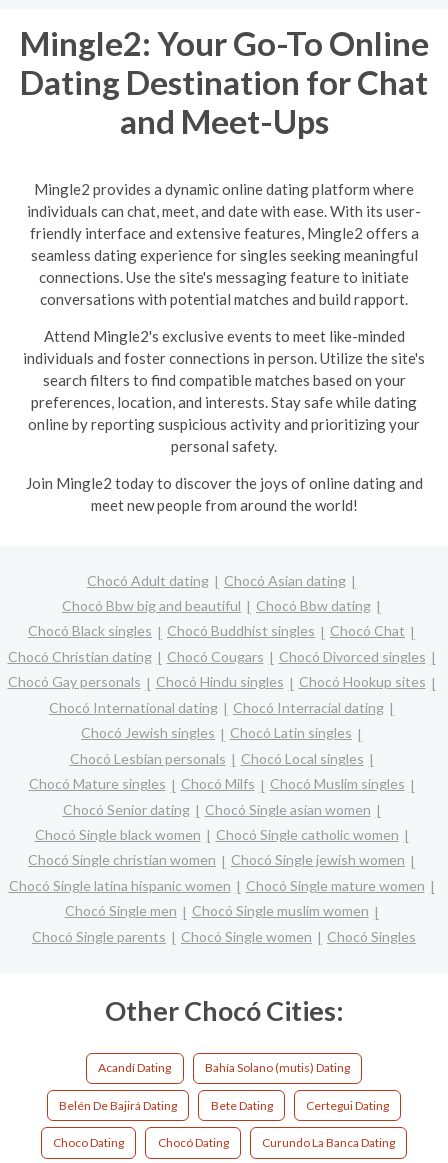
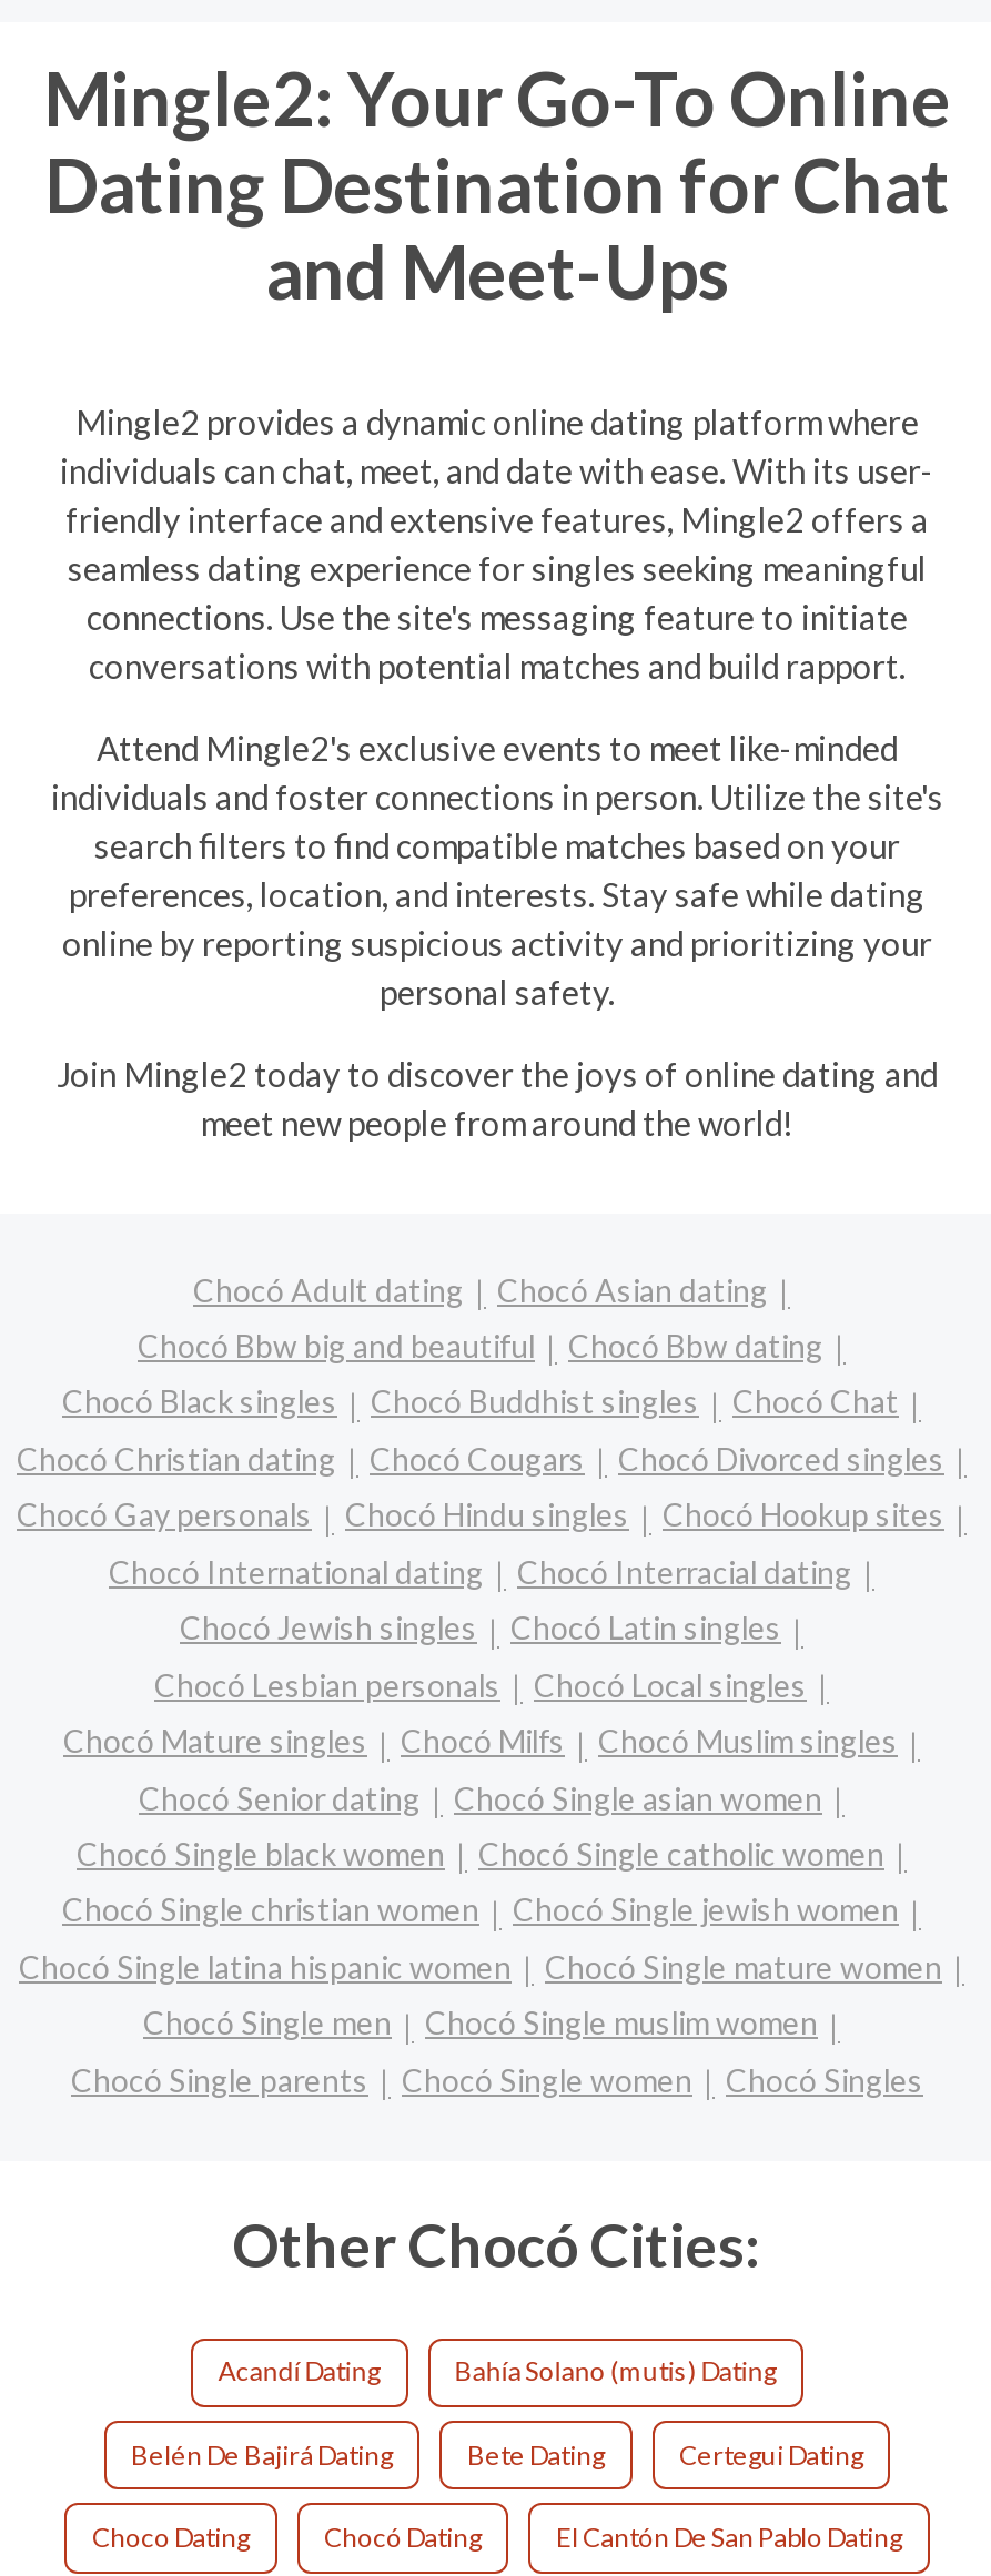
- Curundo La Banca Dating
+ El Cantón De San Pablo Dating
